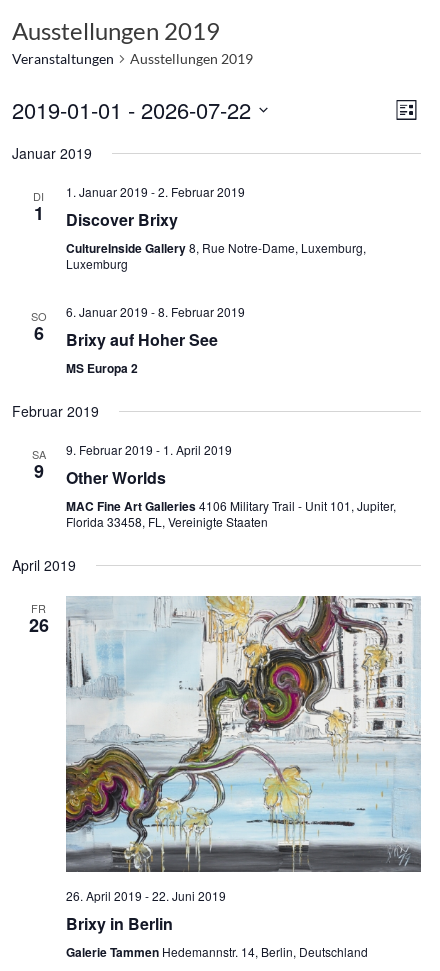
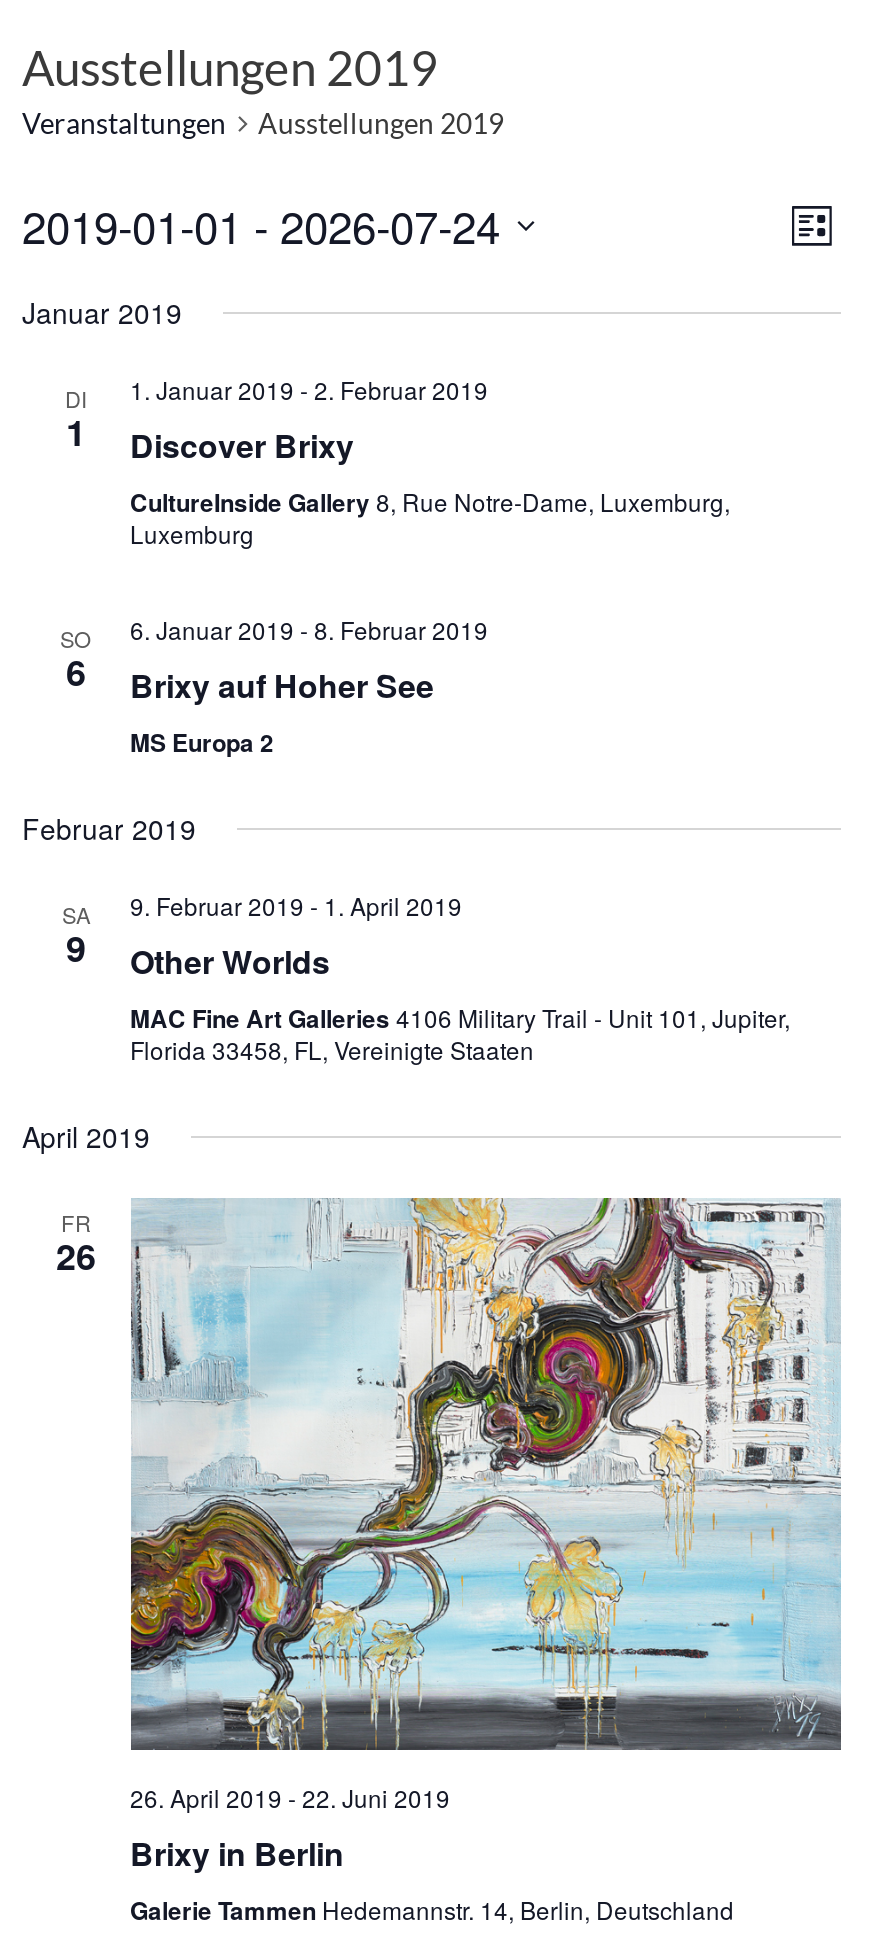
- 2019-01-01 - 2026-07-22
+ 2019-01-01 - 2026-07-24
